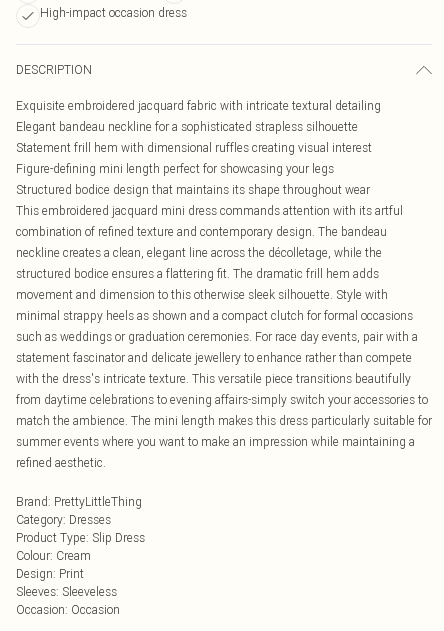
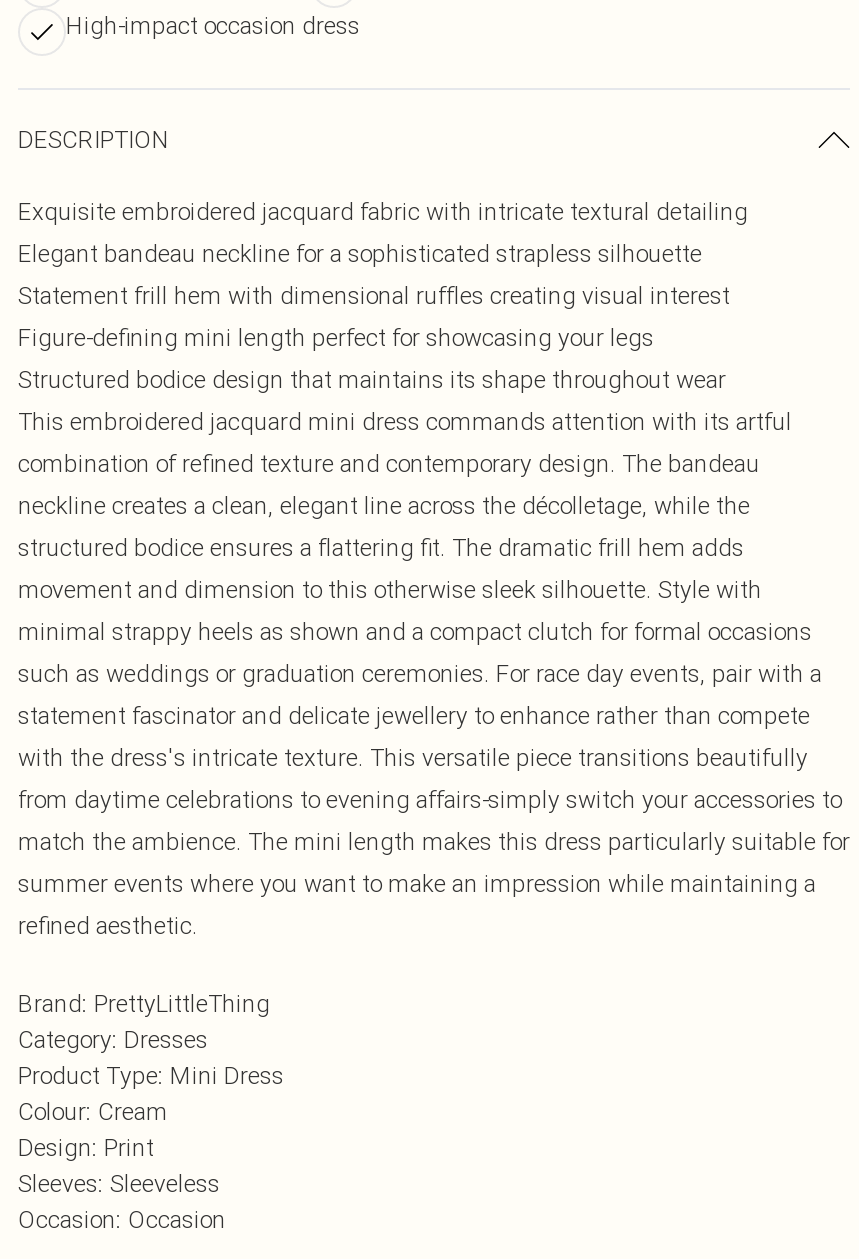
- Product Type: Slip Dress
+ Product Type: Mini Dress
